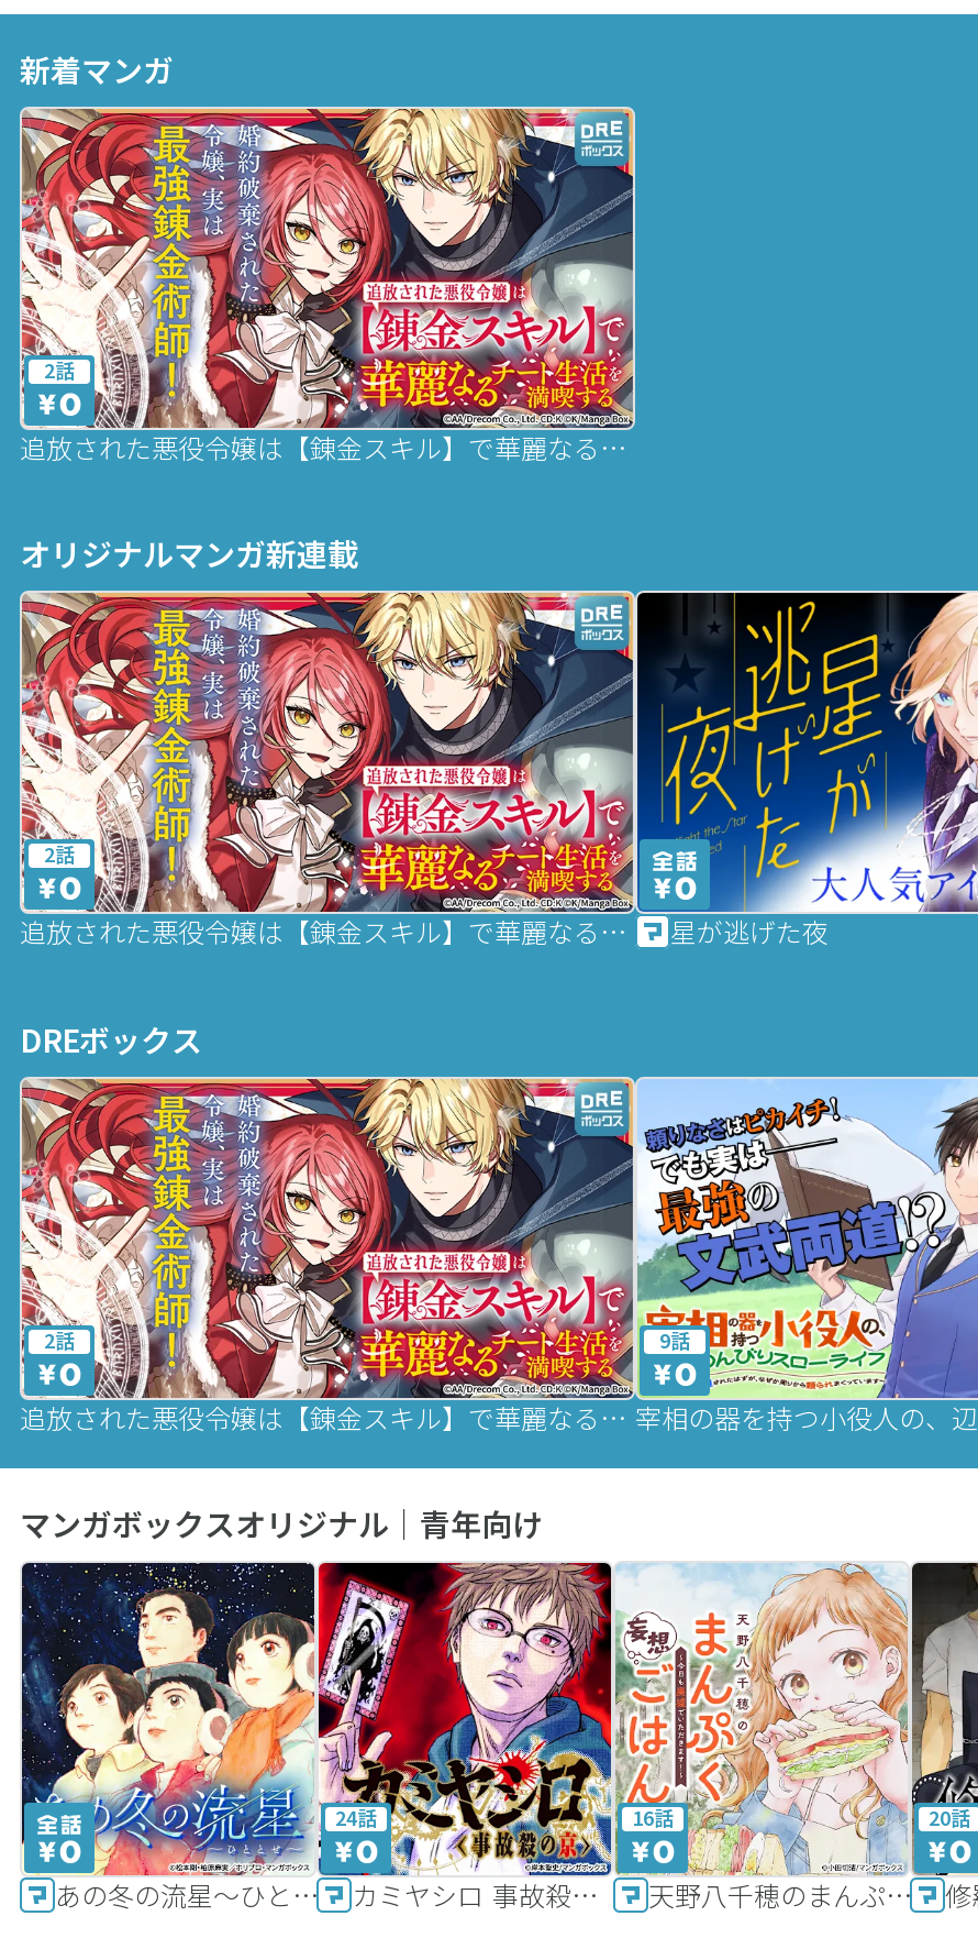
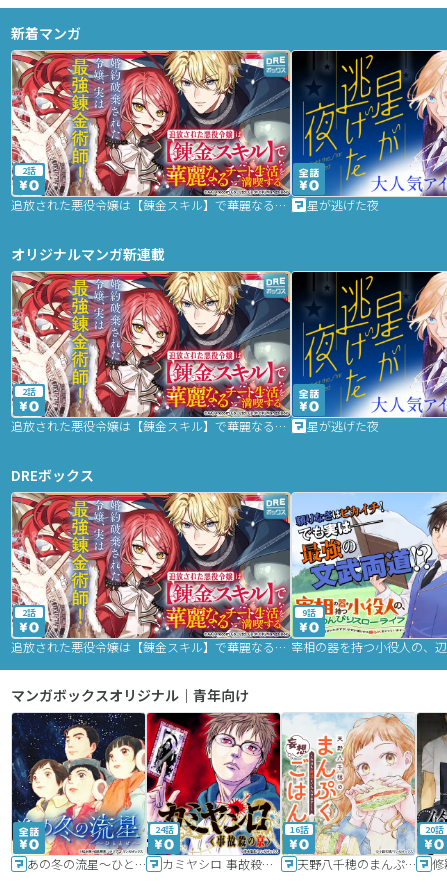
+ [image]
+ 星が逃げた夜
